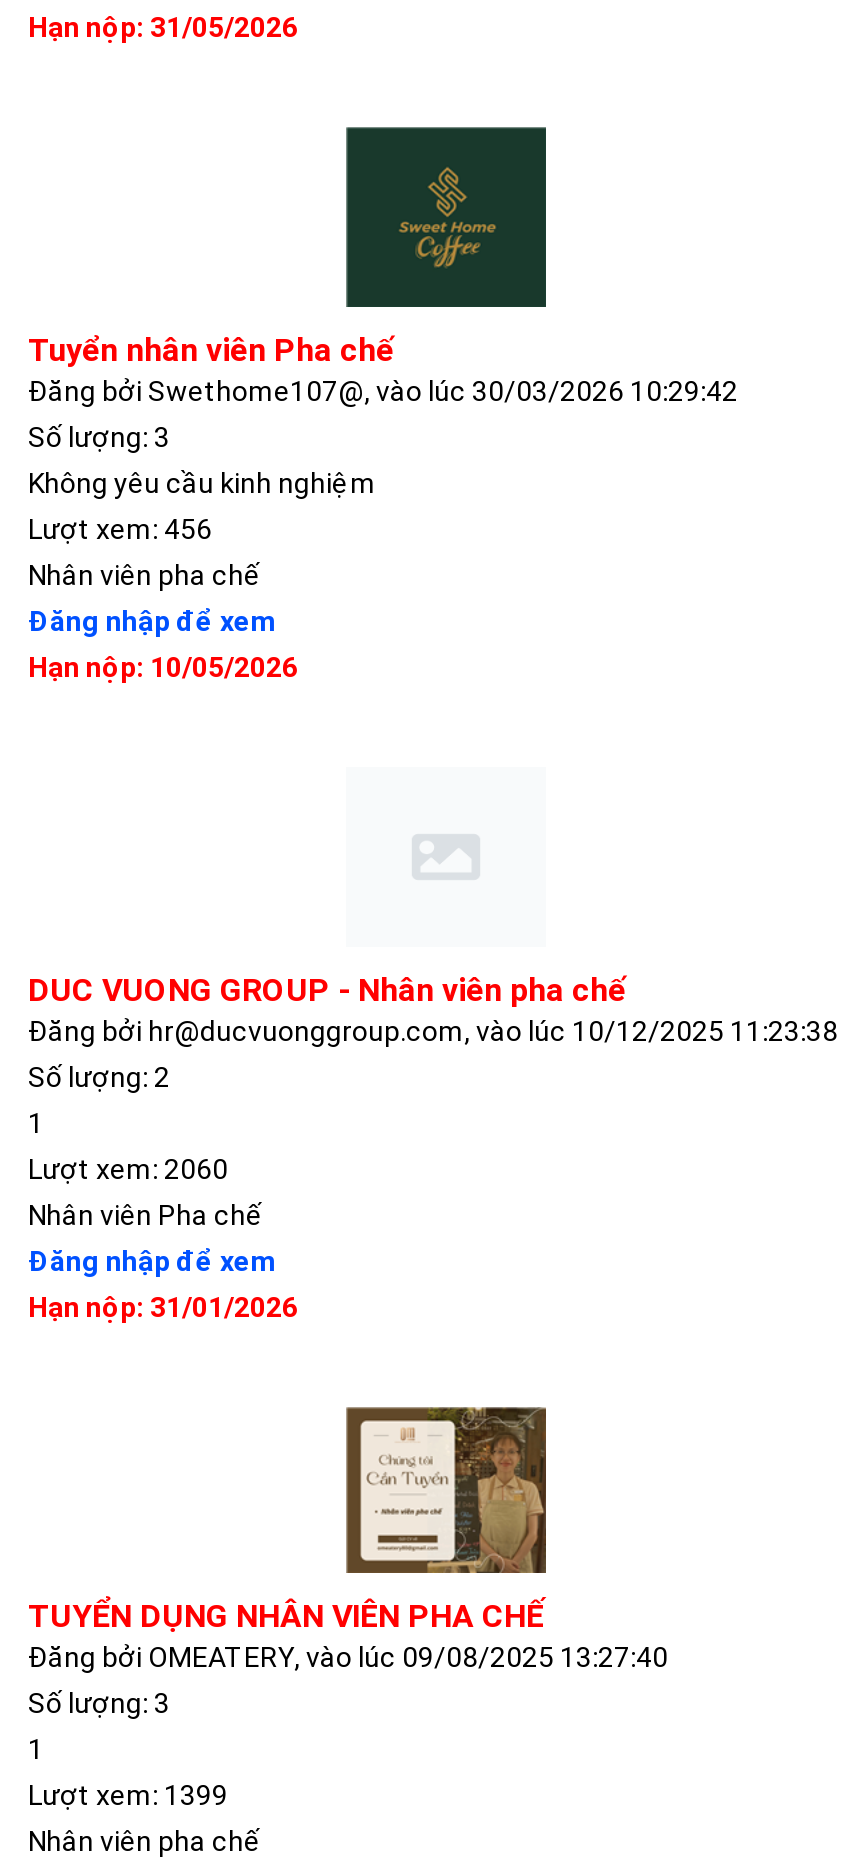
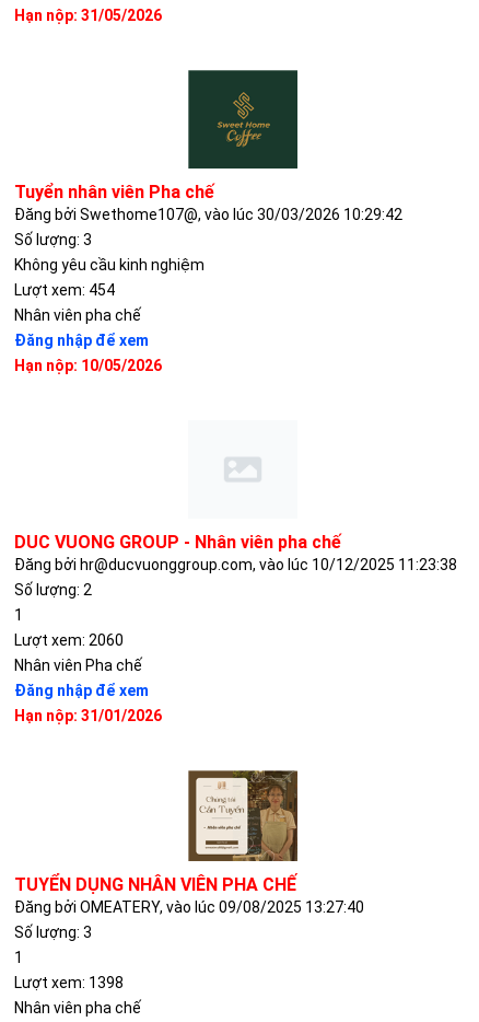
- Lượt xem: 456
+ Lượt xem: 454

- Lượt xem: 1399
+ Lượt xem: 1398
